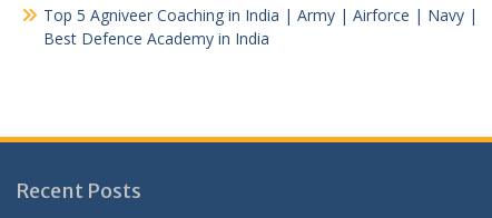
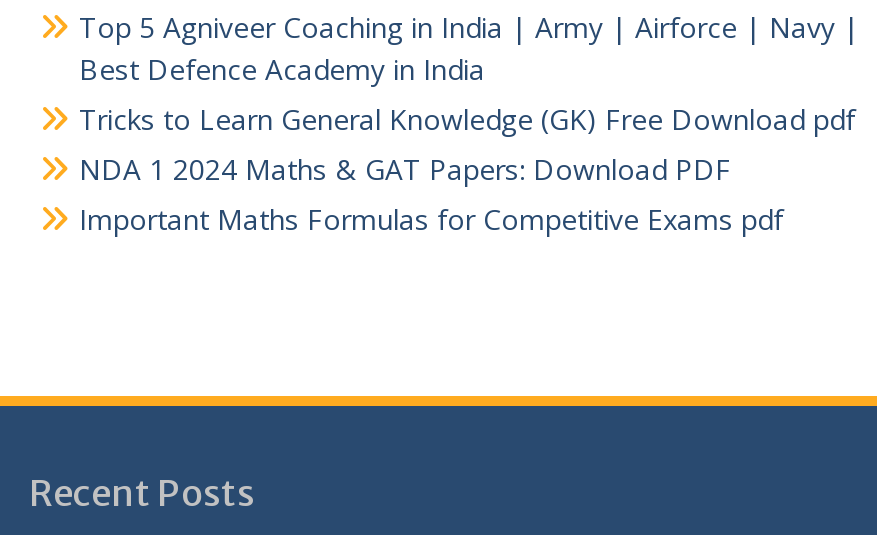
+ Tricks to Learn General Knowledge (GK) Free Download pdf
+ NDA 1 2024 Maths & GAT Papers: Download PDF
+ Important Maths Formulas for Competitive Exams pdf
